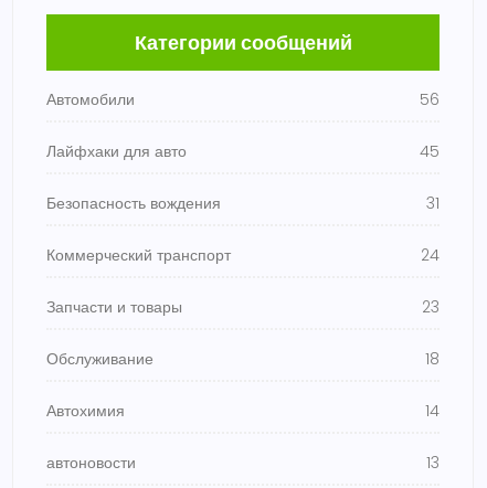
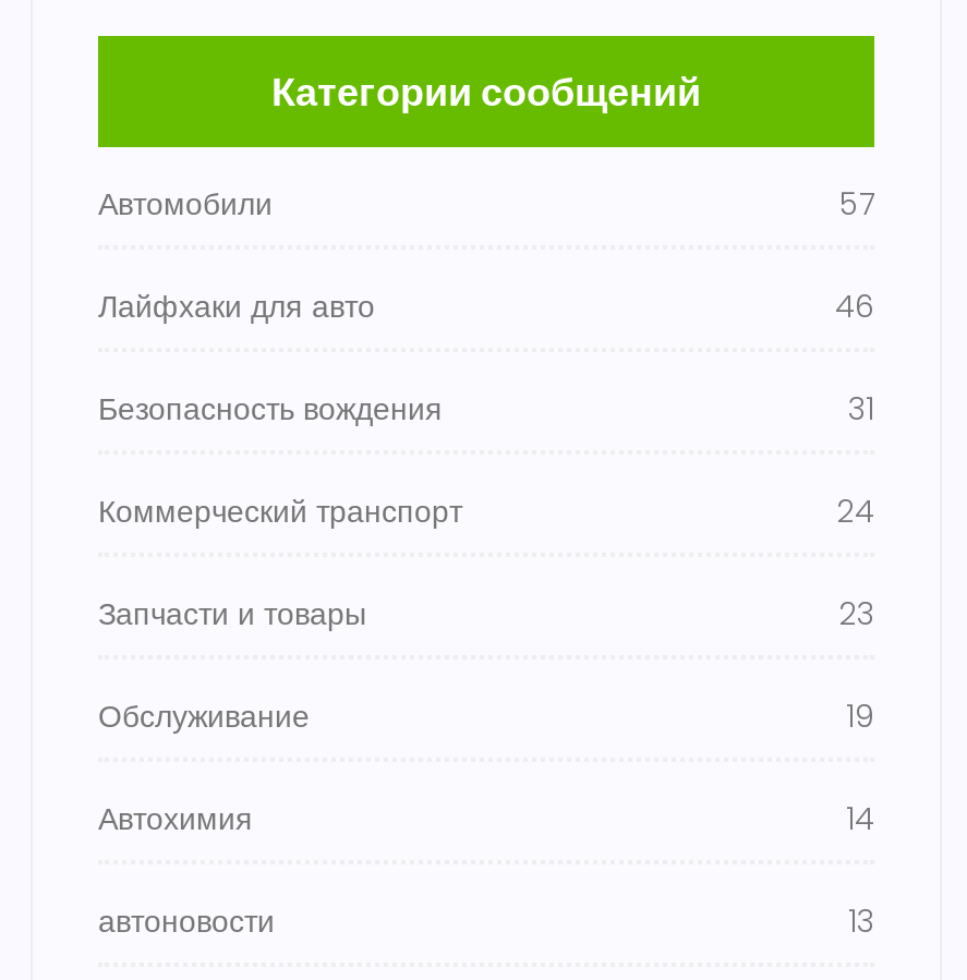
- 56
+ 57

- 45
+ 46

- 18
+ 19
